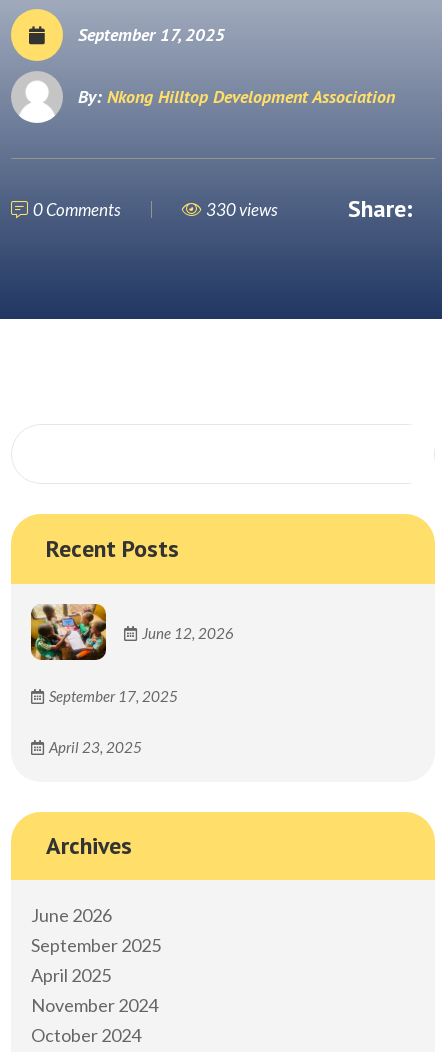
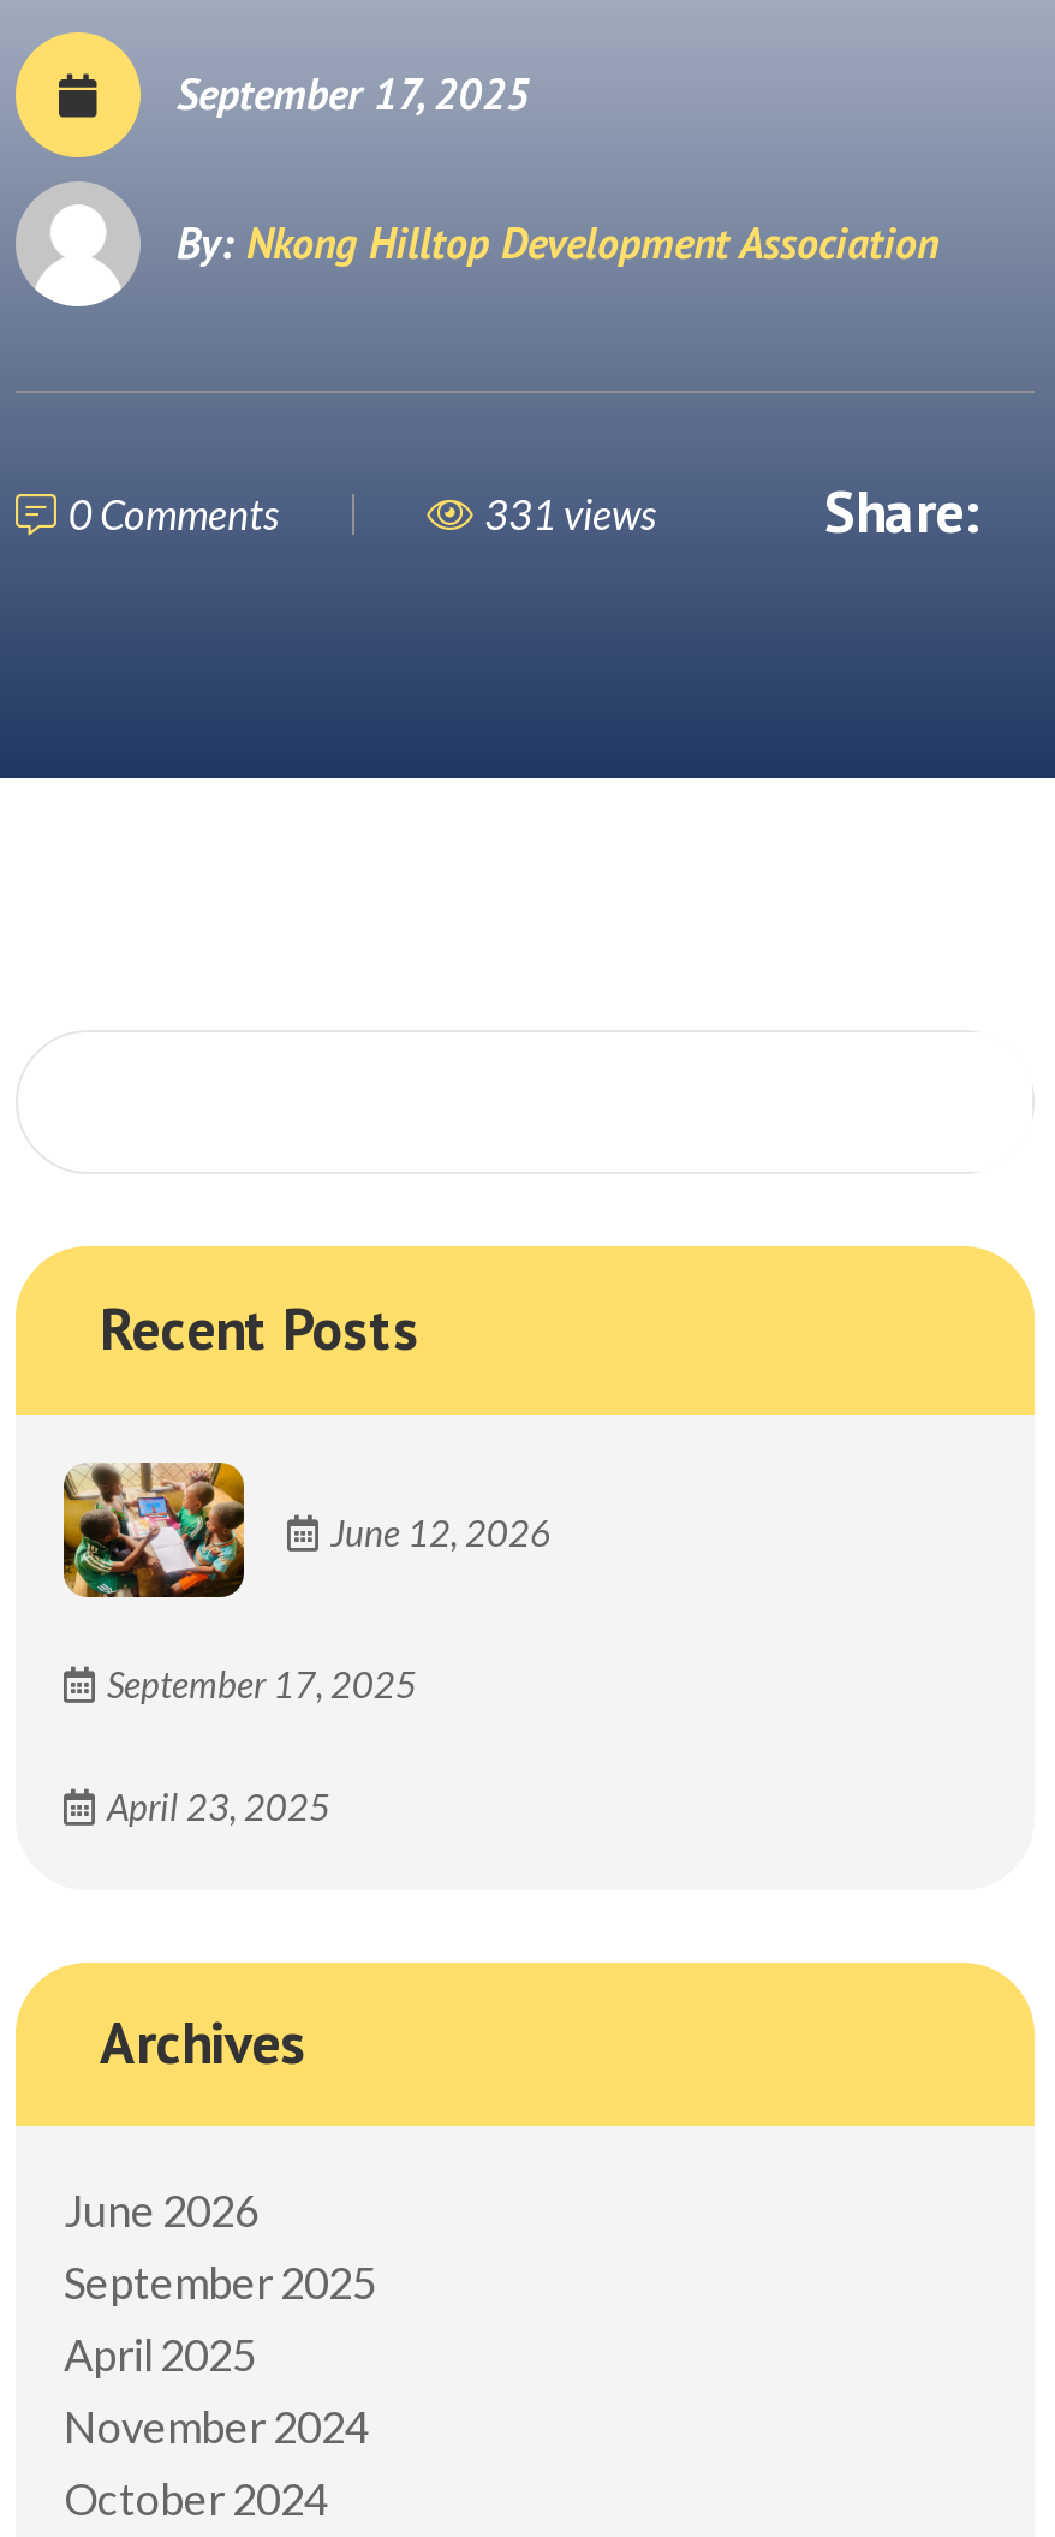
- 330 views
+ 331 views
